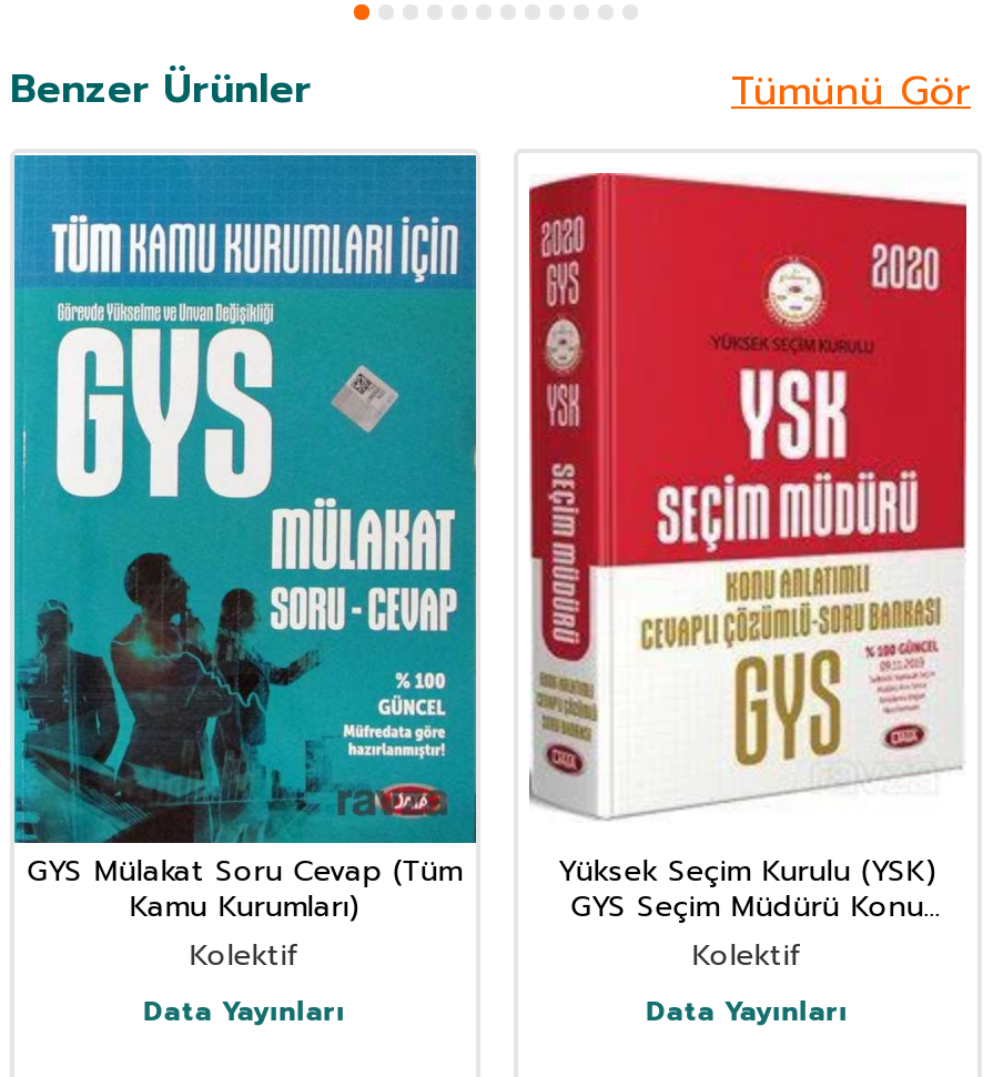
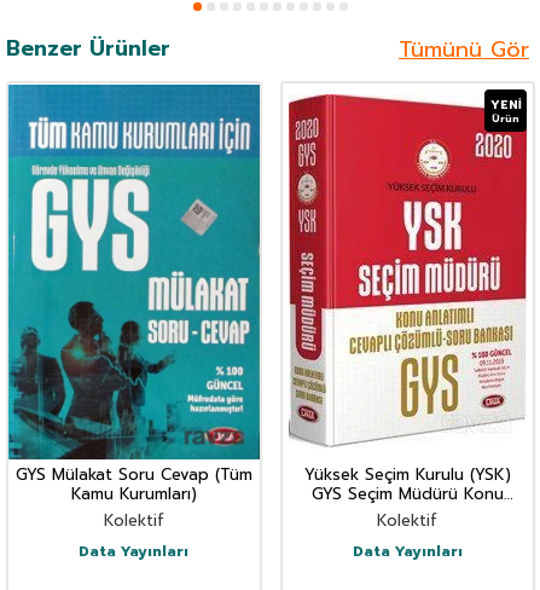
+ YENI
+ Ürün
